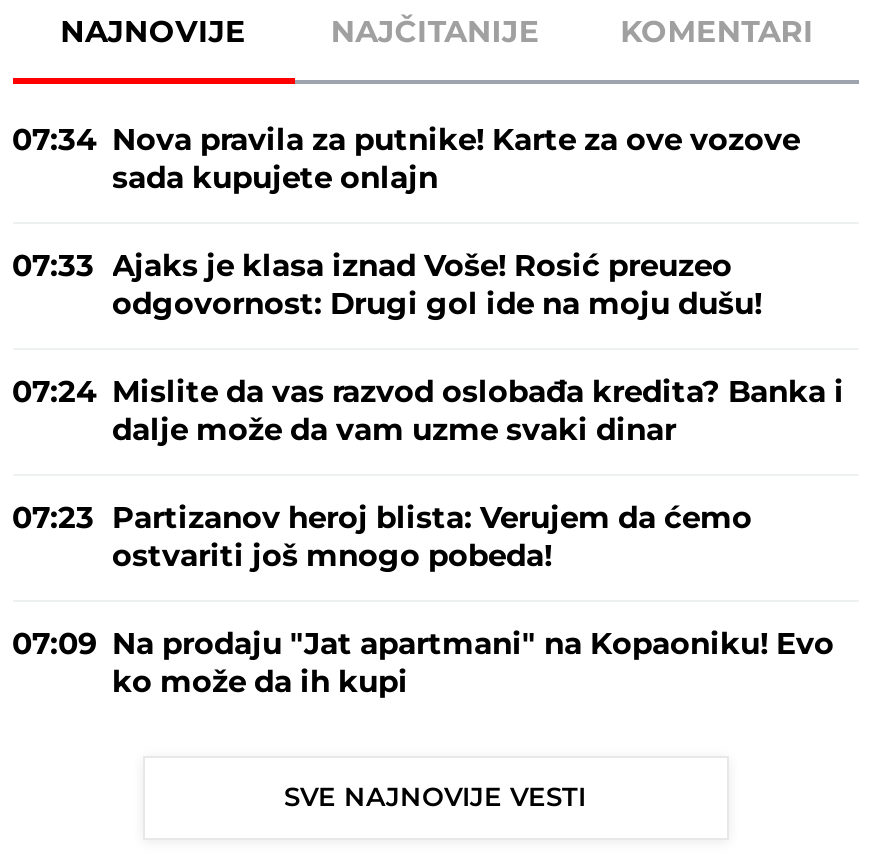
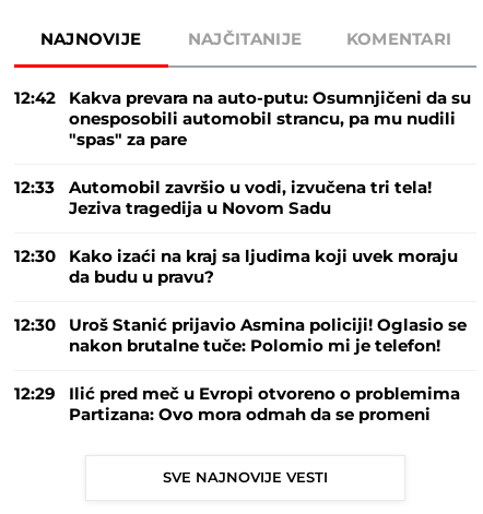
- 07:34
+ 12:42

- Nova pravila za putnike! Karte za ove vozove
- sada kupujete onlajn
+ Kakva prevara na auto-putu: Osumnjičeni da su
+ onesposobili automobil strancu, pa mu nudili
+ "spas" za pare

- 07:33
+ 12:33

- Ajaks je klasa iznad Voše! Rosić preuzeo
- odgovornost: Drugi gol ide na moju dušu!
+ Automobil završio u vodi, izvučena tri tela!
+ Jeziva tragedija u Novom Sadu

- 07:24
+ 12:30

- Mislite da vas razvod oslobađa kredita? Banka i
- dalje može da vam uzme svaki dinar
+ Kako izaći na kraj sa ljudima koji uvek moraju
+ da budu u pravu?

- 07:23
+ 12:30

- Partizanov heroj blista: Verujem da ćemo
- ostvariti još mnogo pobeda!
+ Uroš Stanić prijavio Asmina policiji! Oglasio se
+ nakon brutalne tuče: Polomio mi je telefon!

- 07:09
+ 12:29

- Na prodaju "Jat apartmani" na Kopaoniku! Evo
- ko može da ih kupi
+ Ilić pred meč u Evropi otvoreno o problemima
+ Partizana: Ovo mora odmah da se promeni
